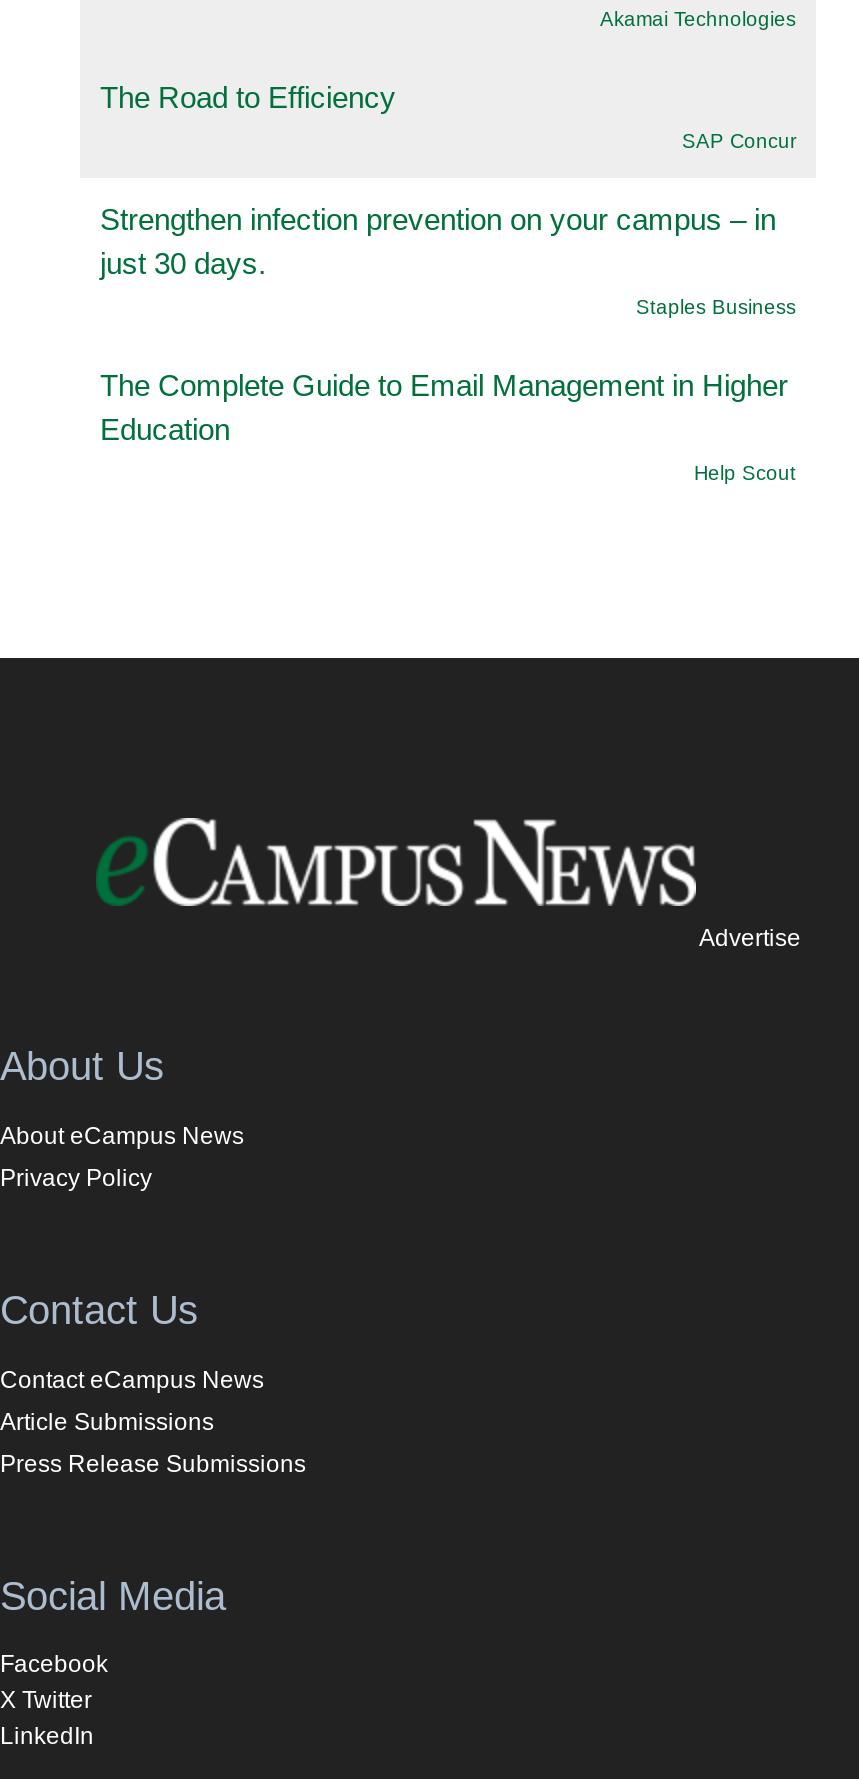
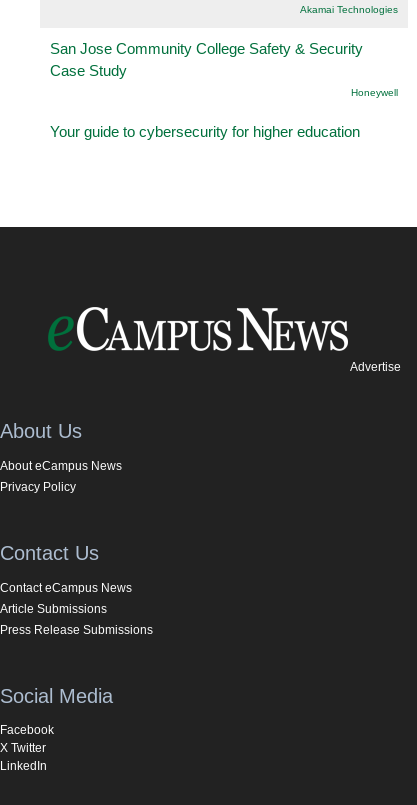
- The Road to Efficiency
- SAP Concur
- Strengthen infection prevention on your campus – in
- just 30 days.
- Staples Business
- The Complete Guide to Email Management in Higher
- Education
- Help Scout
+ San Jose Community College Safety & Security
+ Case Study
+ Honeywell
+ Your guide to cybersecurity for higher education
